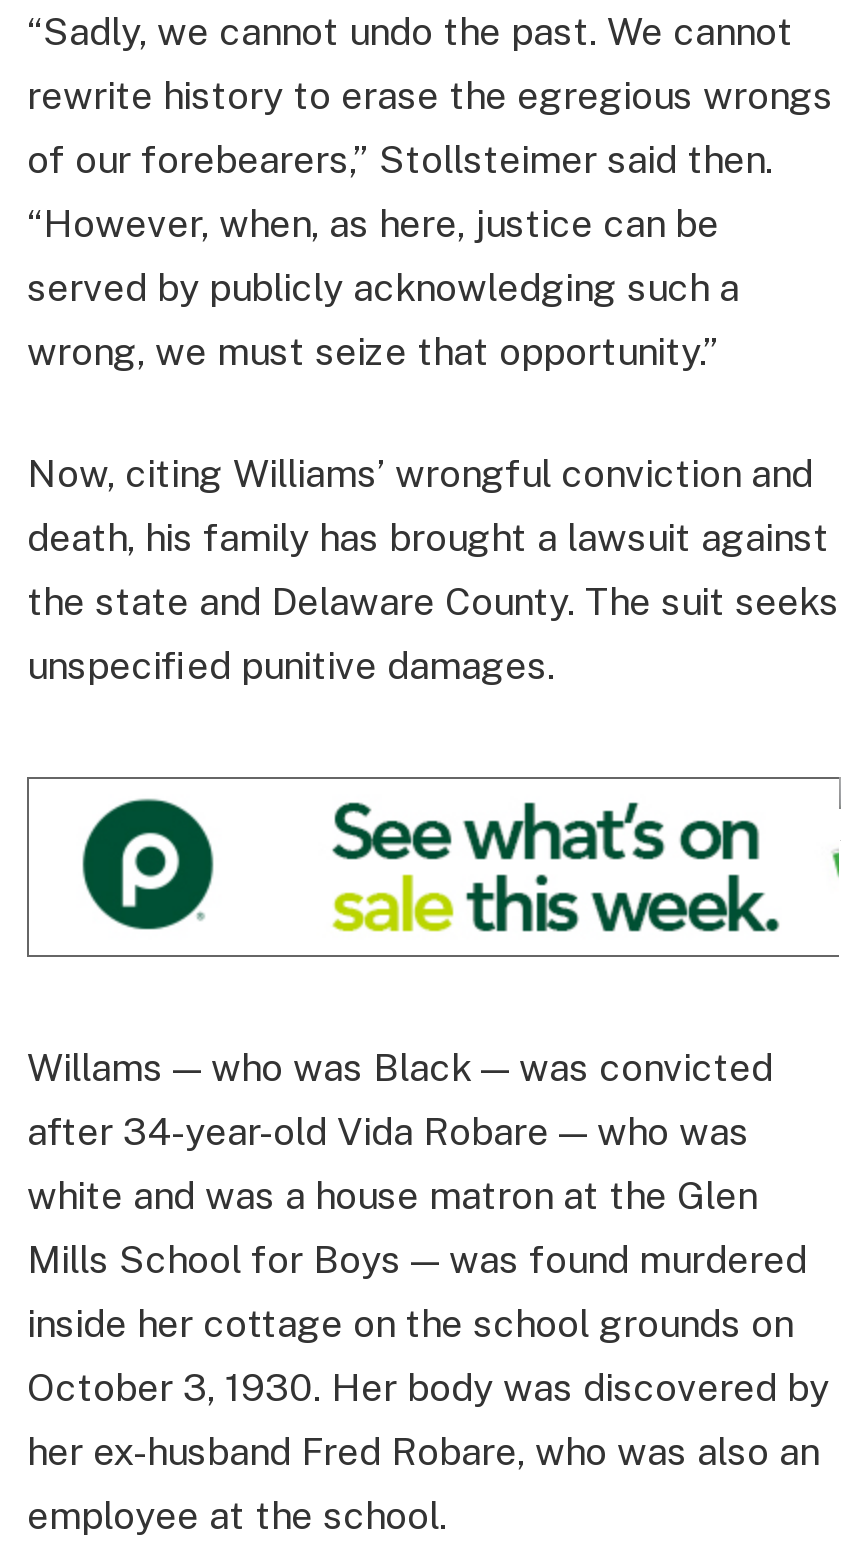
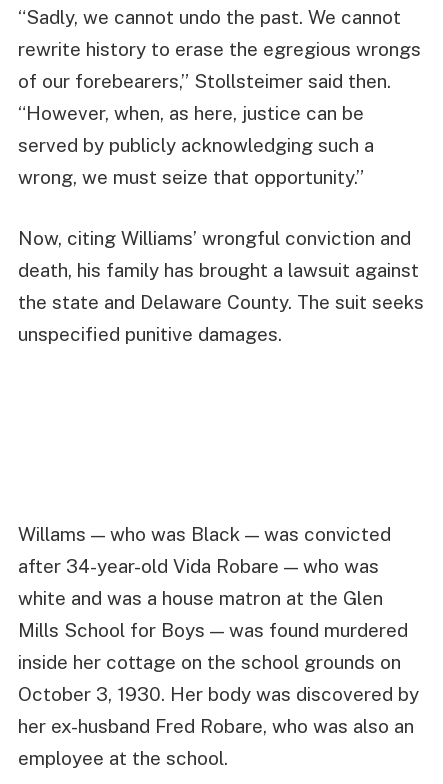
- [image]
